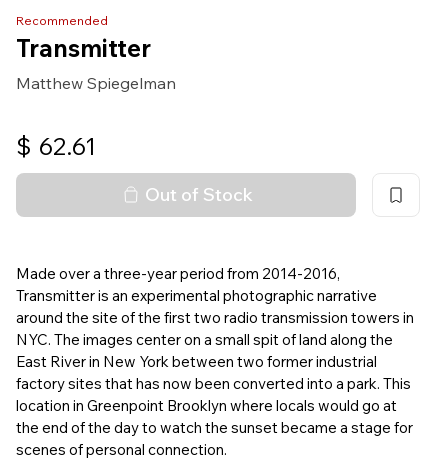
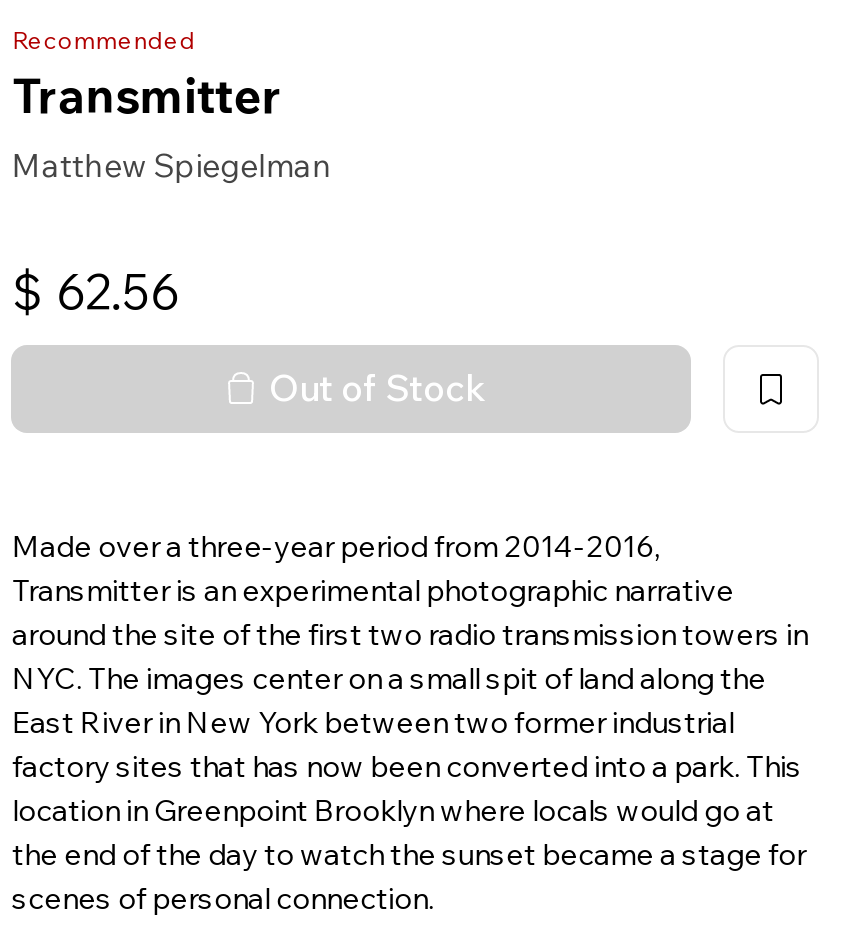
- $ 62.61
+ $ 62.56
